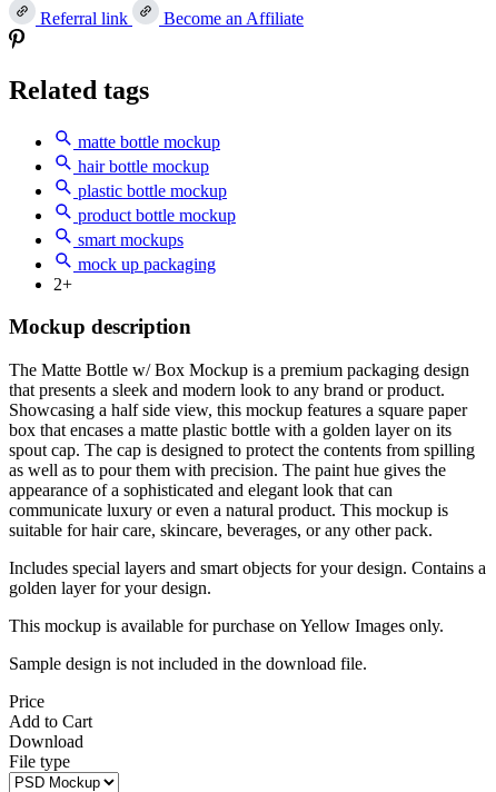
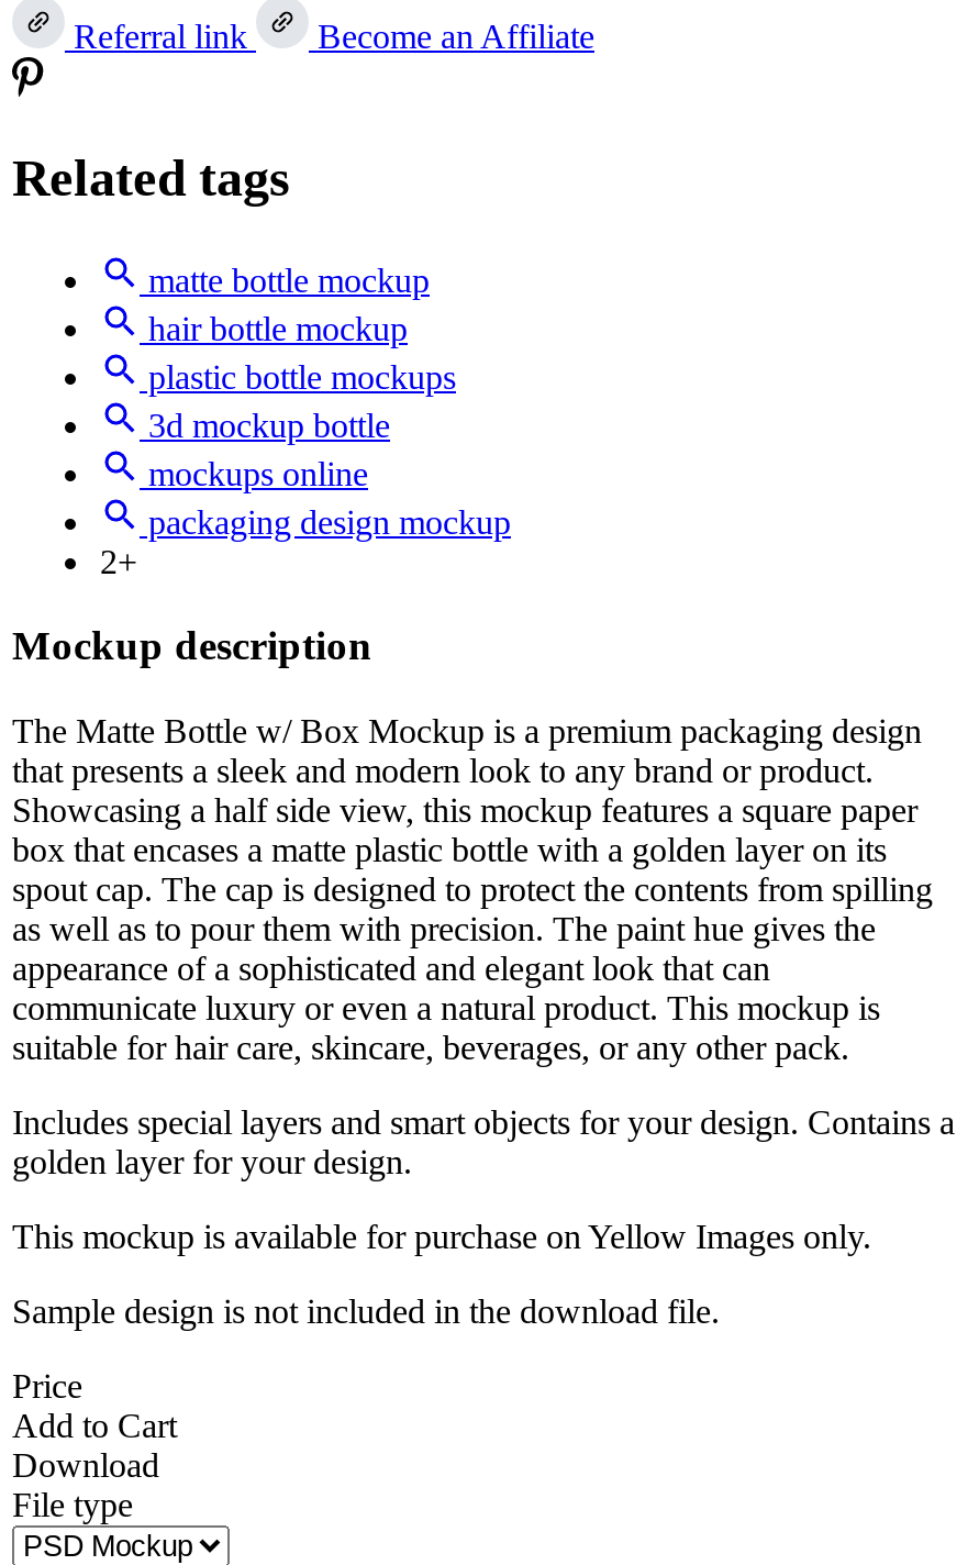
- plastic bottle mockup
- product bottle mockup
- smart mockups
- mock up packaging
+ plastic bottle mockups
+ 3d mockup bottle
+ mockups online
+ packaging design mockup
